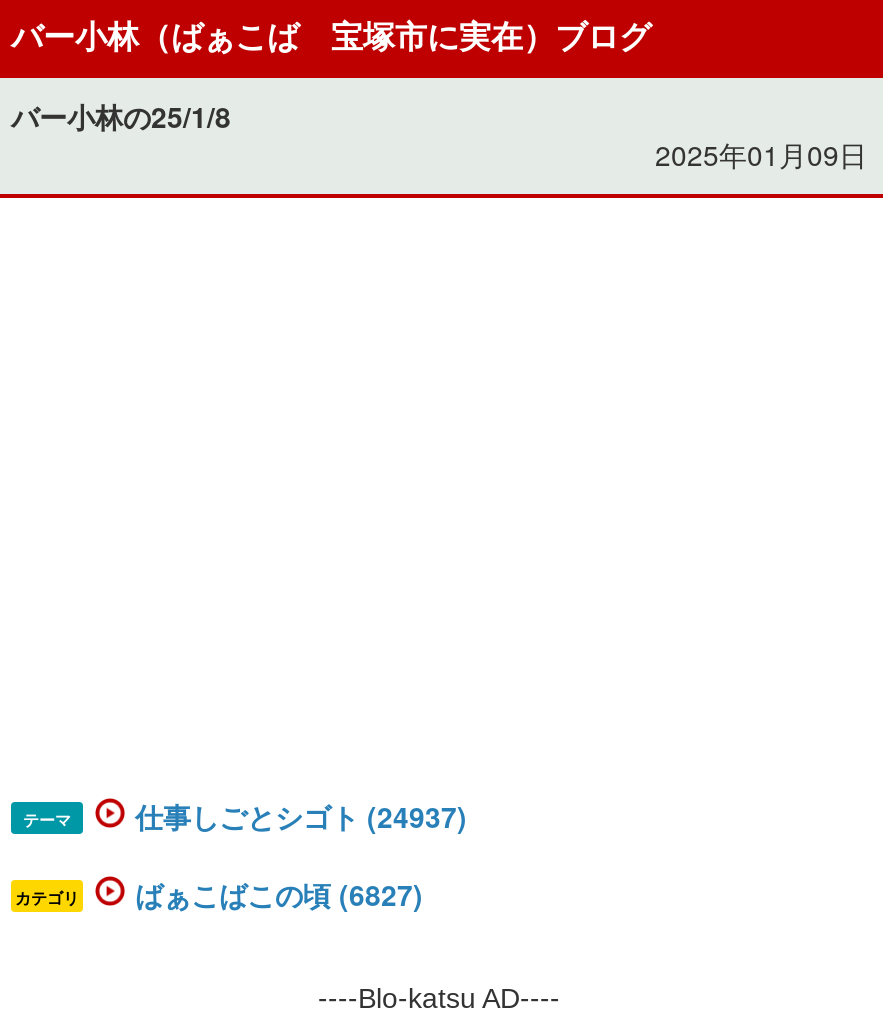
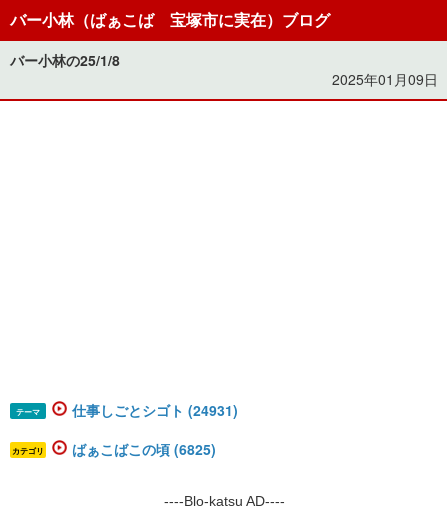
- 仕事しごとシゴト (24937)
+ 仕事しごとシゴト (24931)

- ばぁこばこの頃 (6827)
+ ばぁこばこの頃 (6825)
